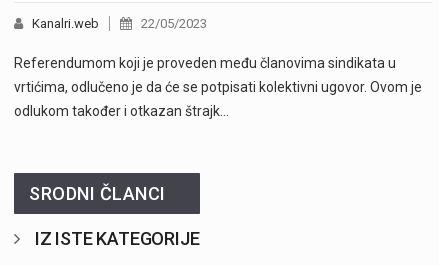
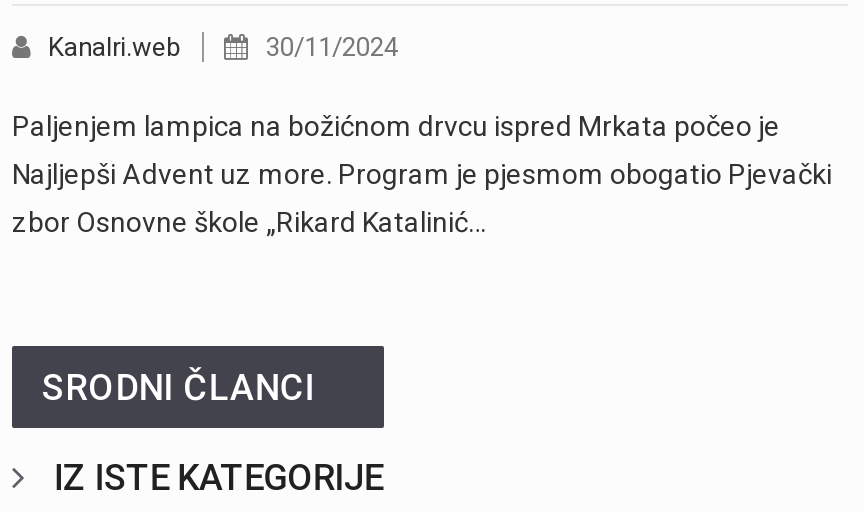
- 22/05/2023
+ 30/11/2024

- Referendumom koji je proveden među članovima sindikata u
+ Paljenjem lampica na božićnom drvcu ispred Mrkata počeo je

- vrtićima, odlučeno je da će se potpisati kolektivni ugovor. Ovom je
+ Najljepši Advent uz more. Program je pjesmom obogatio Pjevački

- odlukom također i otkazan štrajk…
+ zbor Osnovne škole „Rikard Katalinić…
